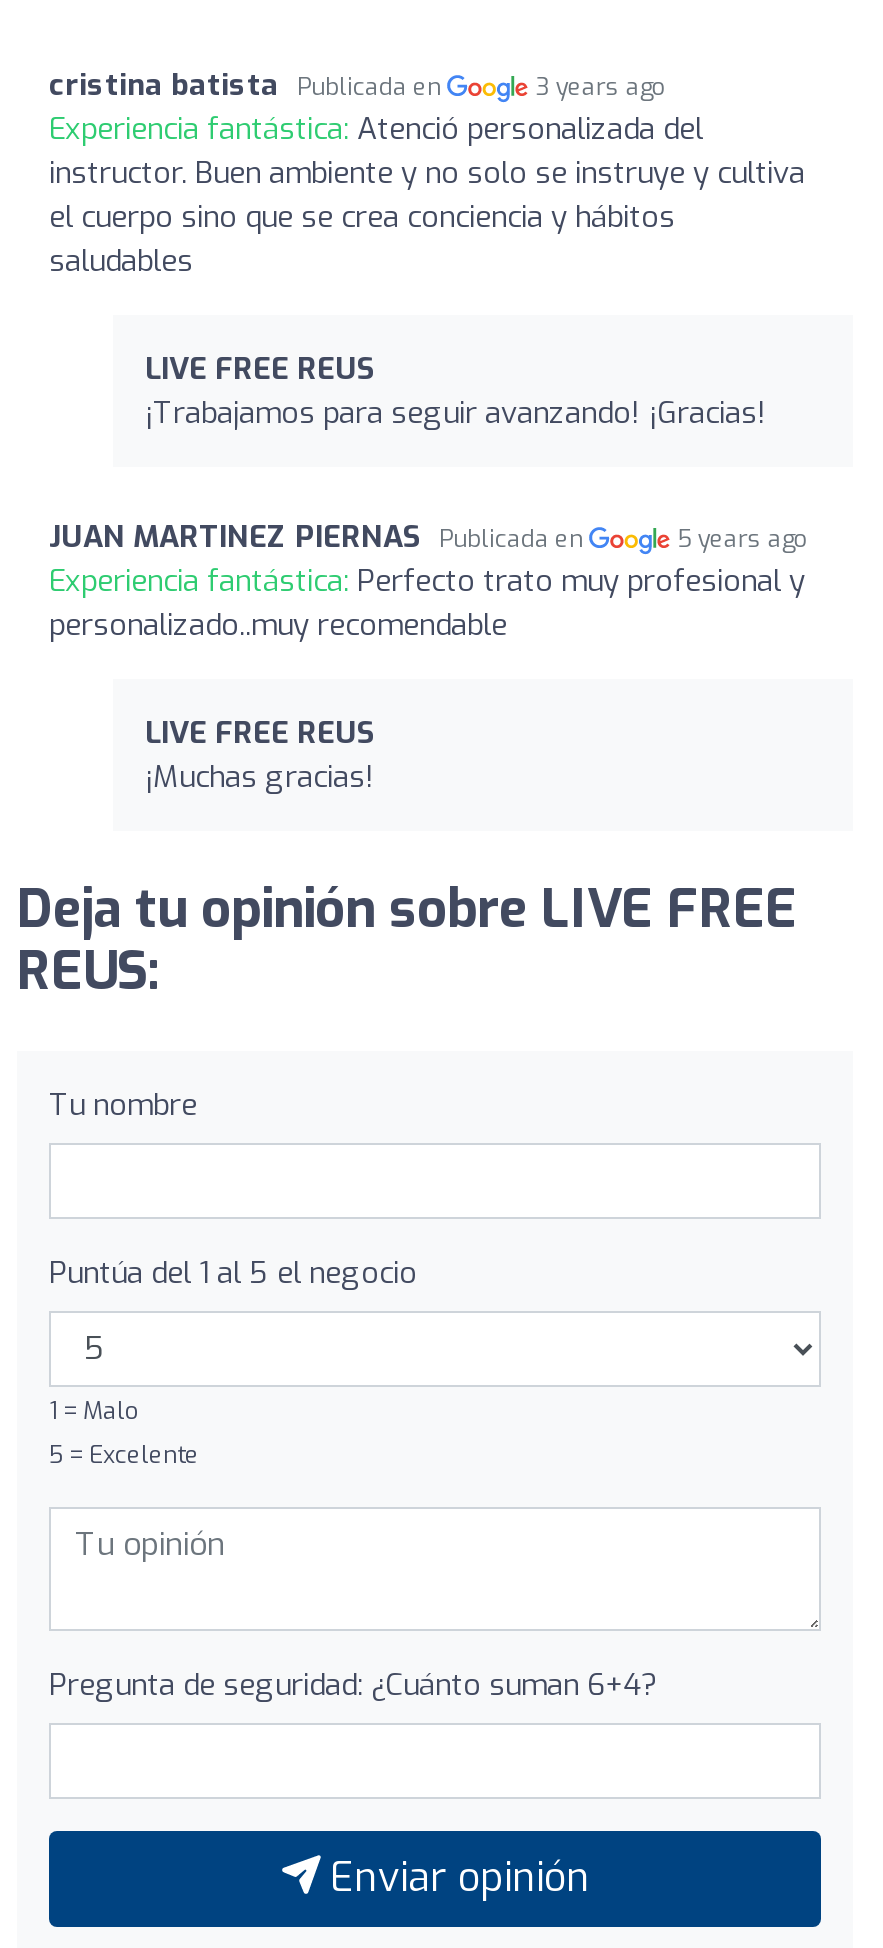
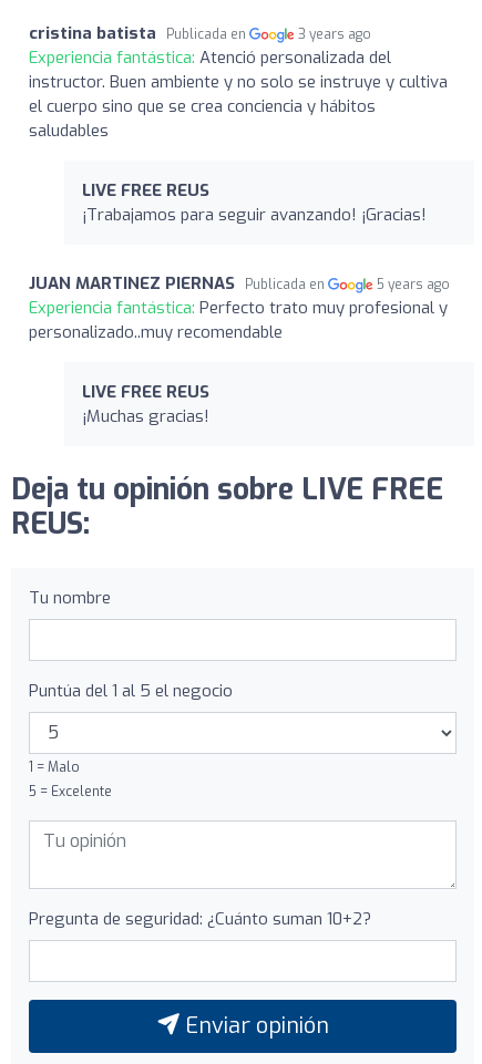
- Pregunta de seguridad: ¿Cuánto suman 6+4?
+ Pregunta de seguridad: ¿Cuánto suman 10+2?
